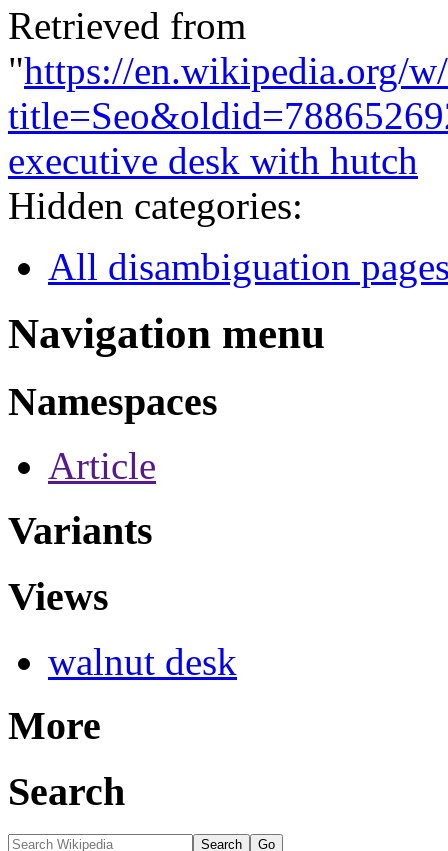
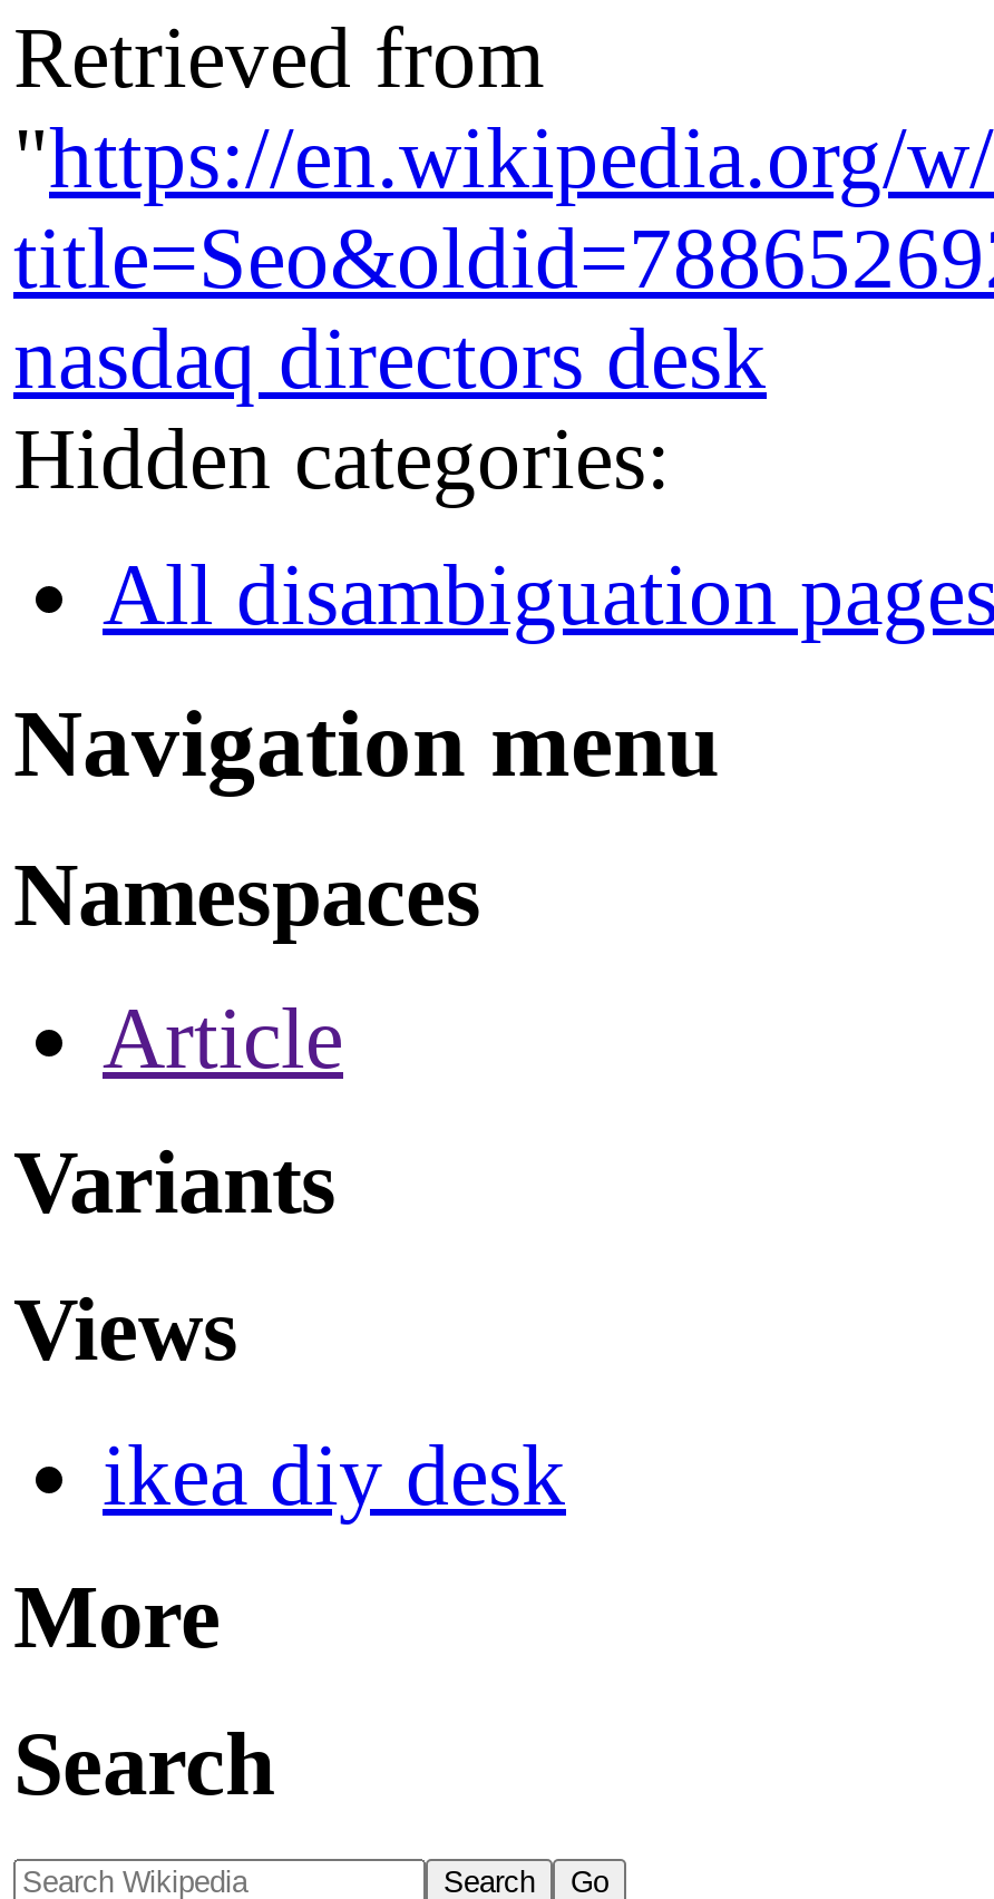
- executive desk with hutch
+ nasdaq directors desk

- walnut desk
+ ikea diy desk
